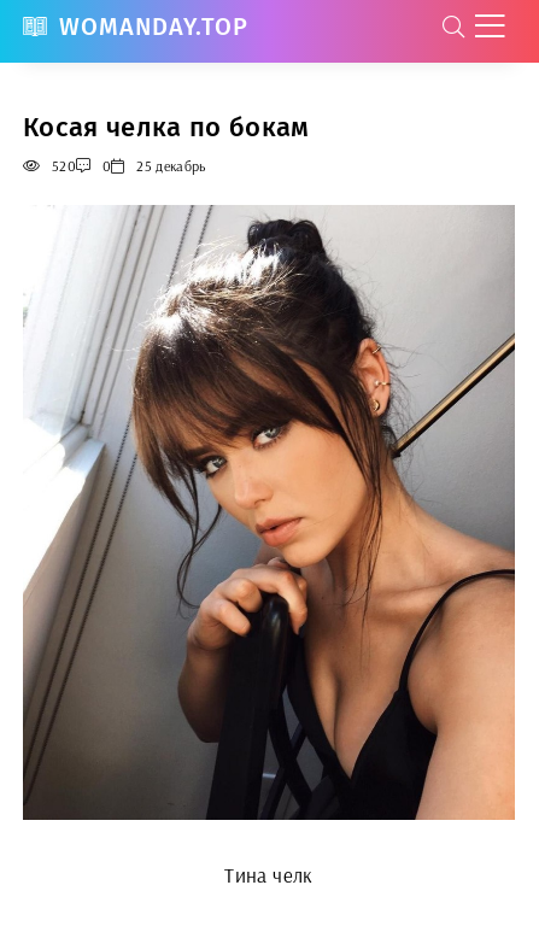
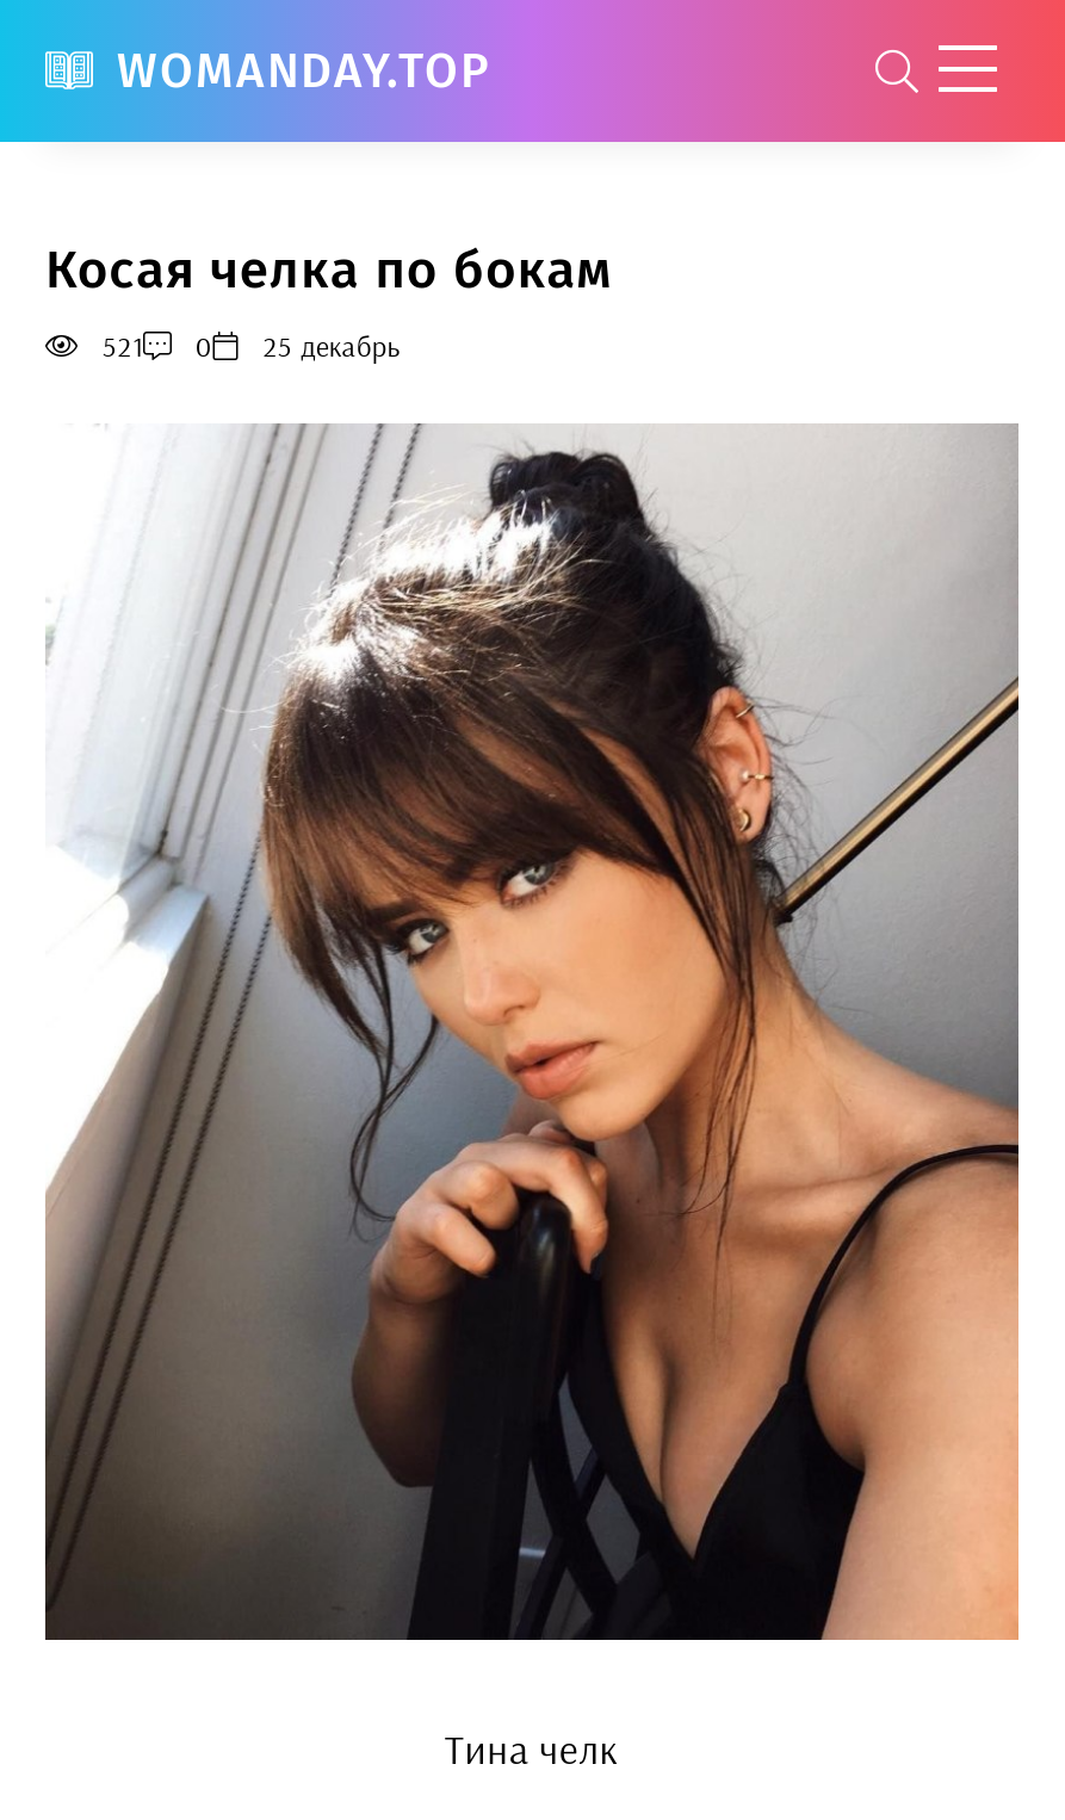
- 520 0 25 декабрь
+ 521 0 25 декабрь
